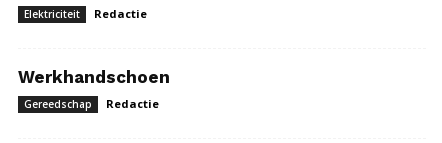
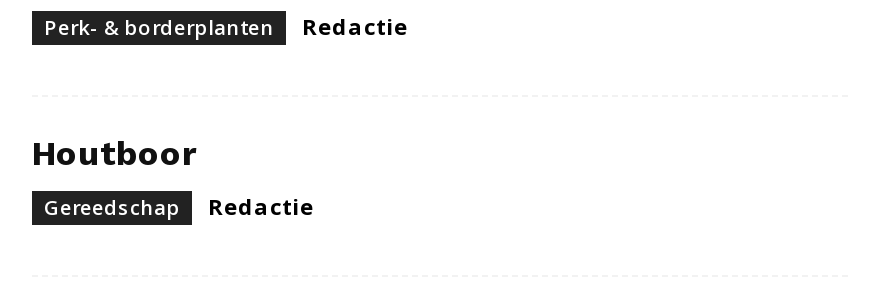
- Elektriciteit
+ Perk- & borderplanten

- Werkhandschoen
+ Houtboor
